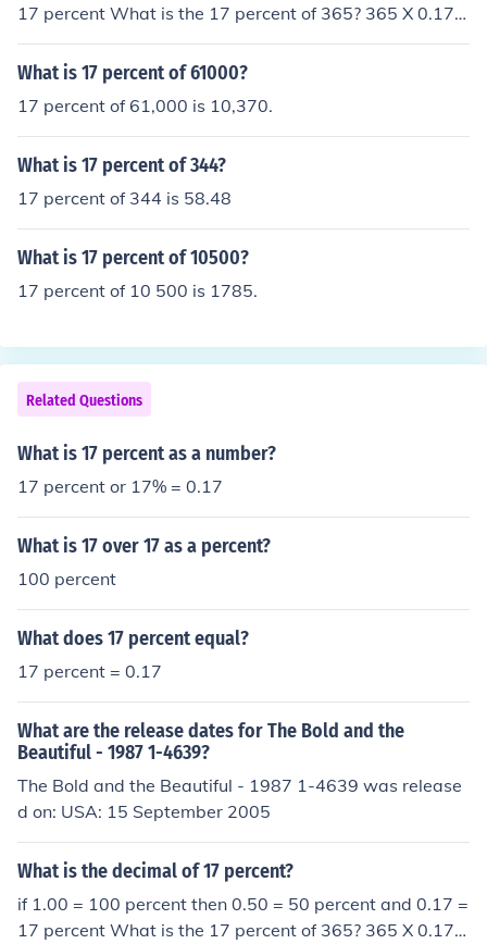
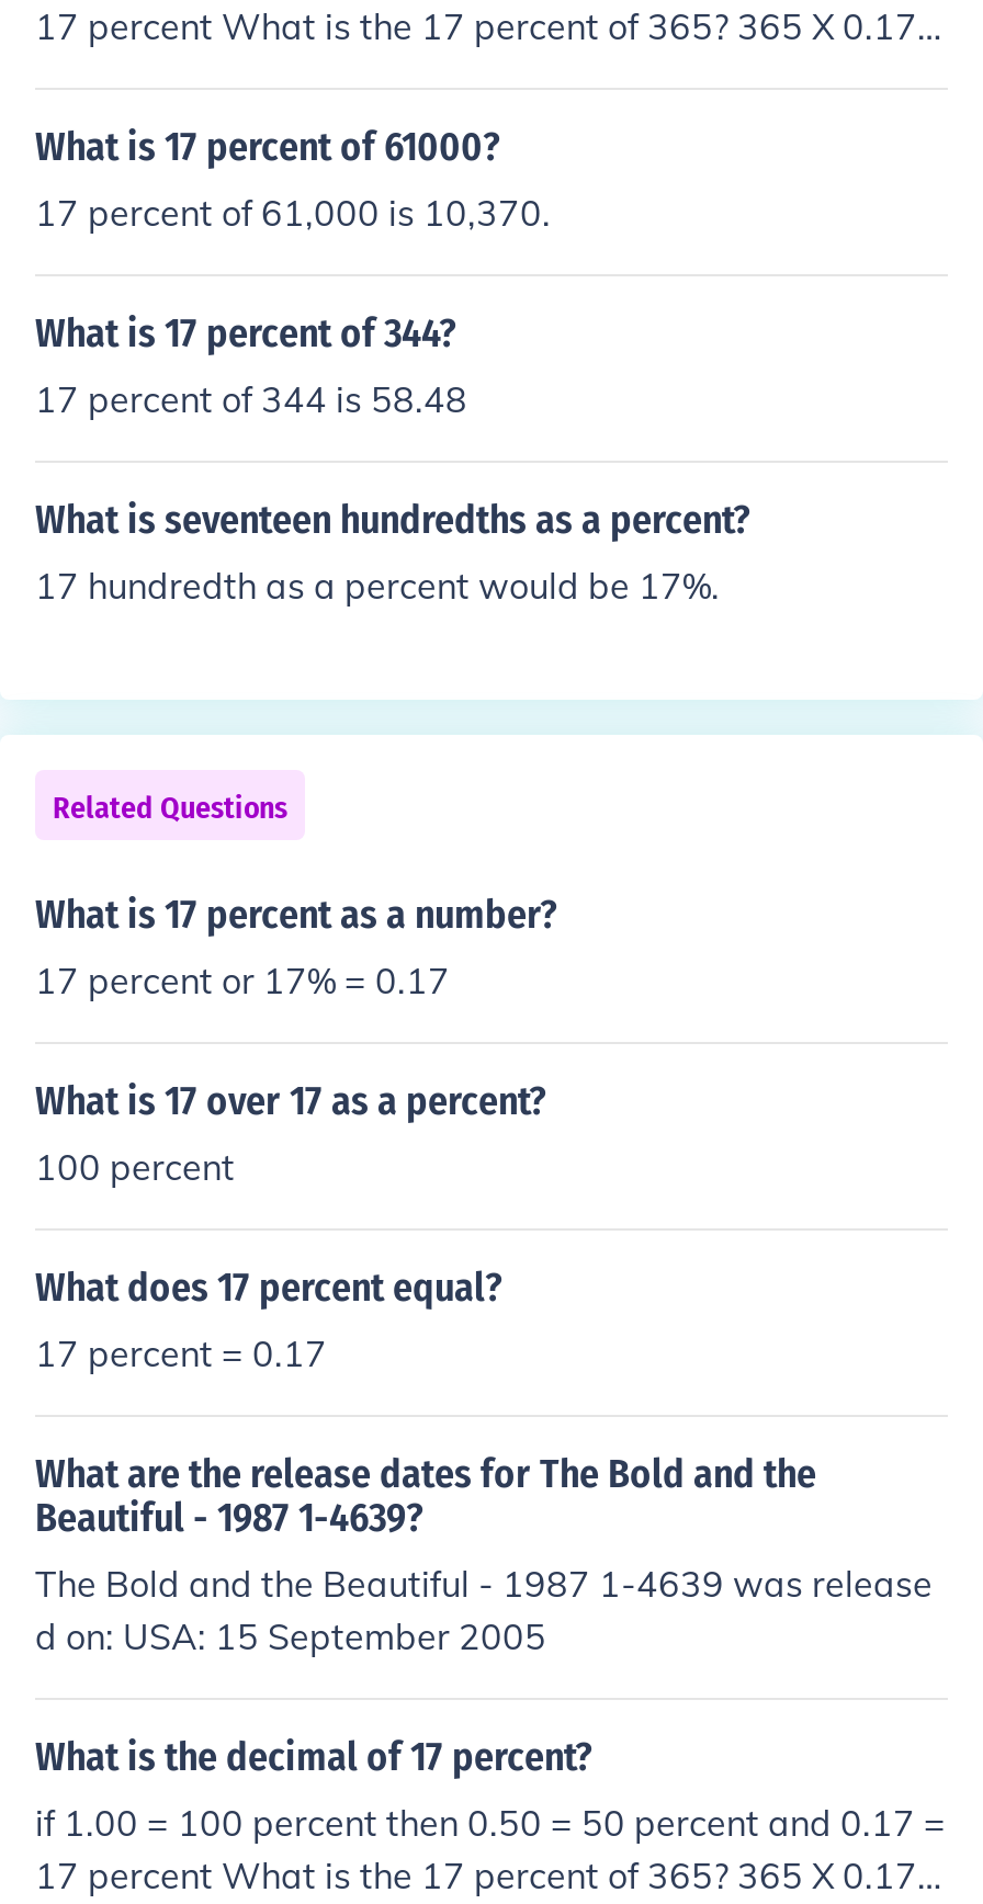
- What is 17 percent of 10500?
- 17 percent of 10 500 is 1785.
+ What is seventeen hundredths as a percent?
+ 17 hundredth as a percent would be 17%.
